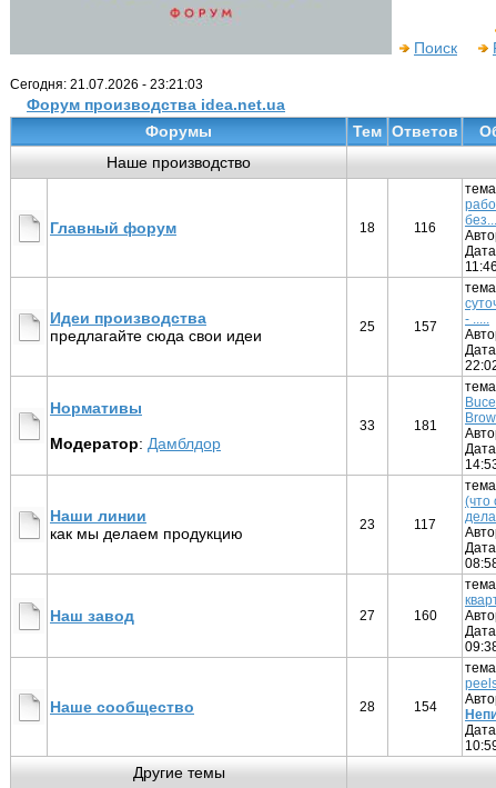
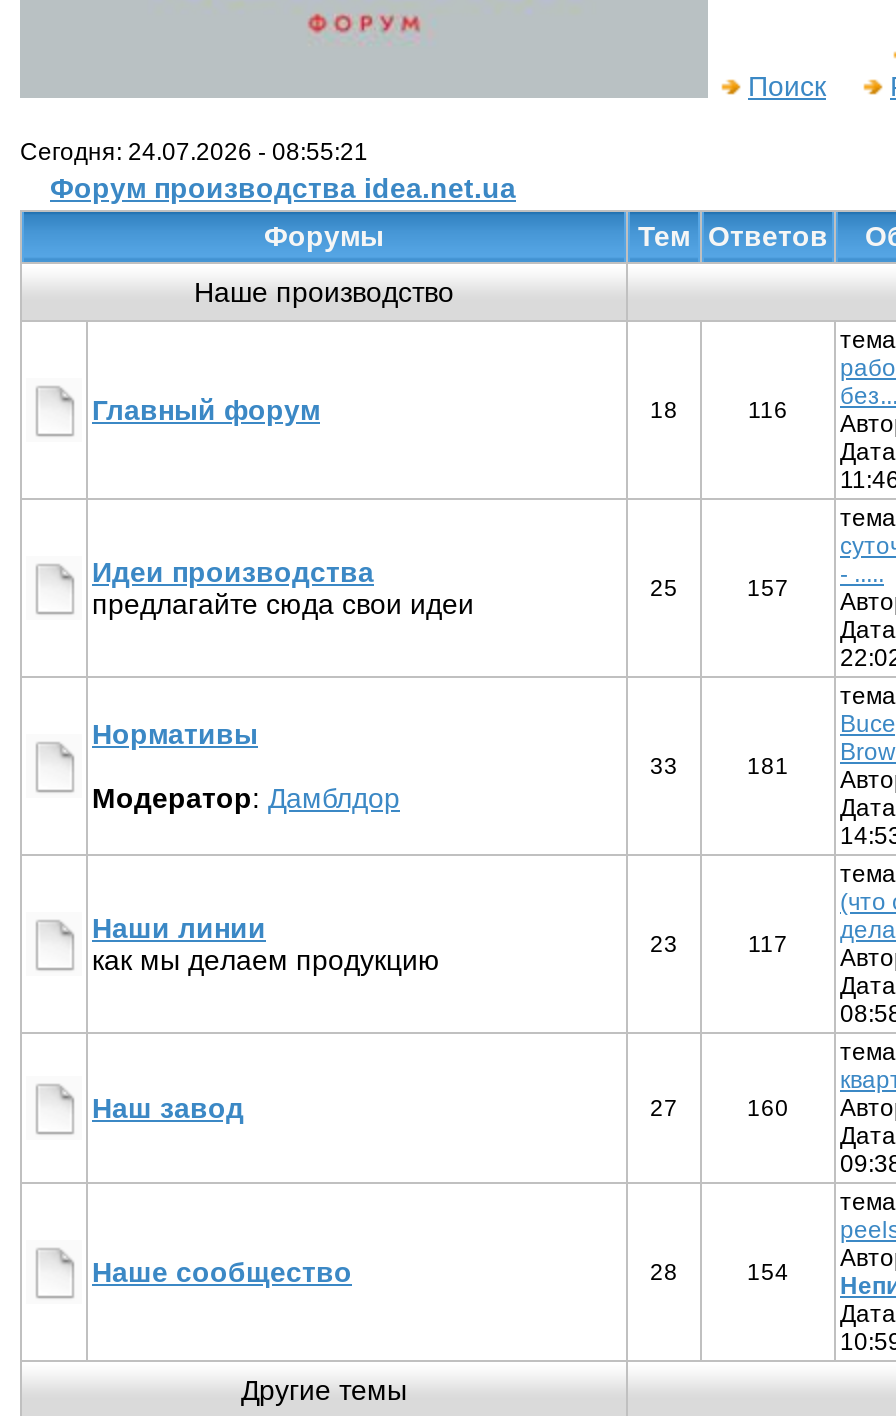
- Сегодня: 21.07.2026 - 23:21:03
+ Сегодня: 24.07.2026 - 08:55:21
